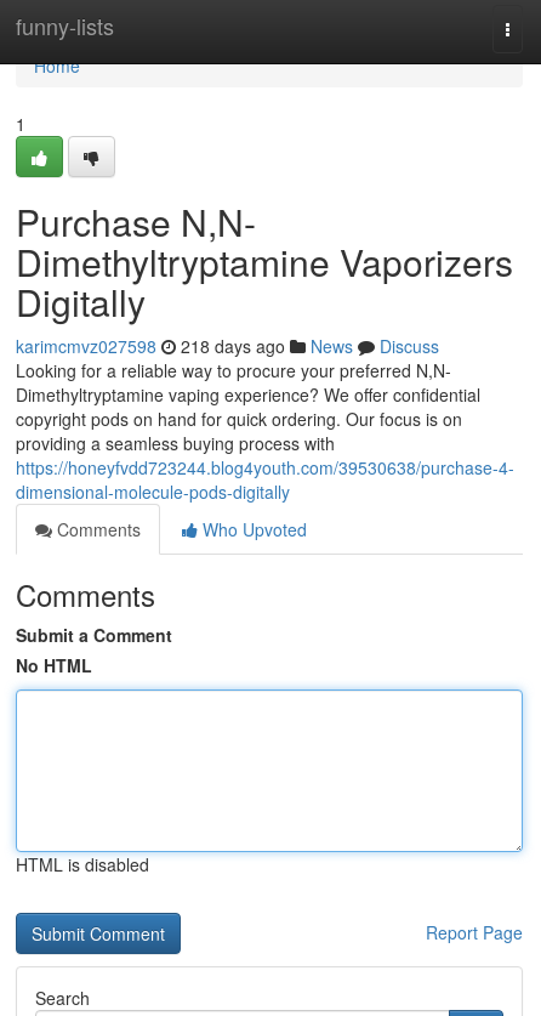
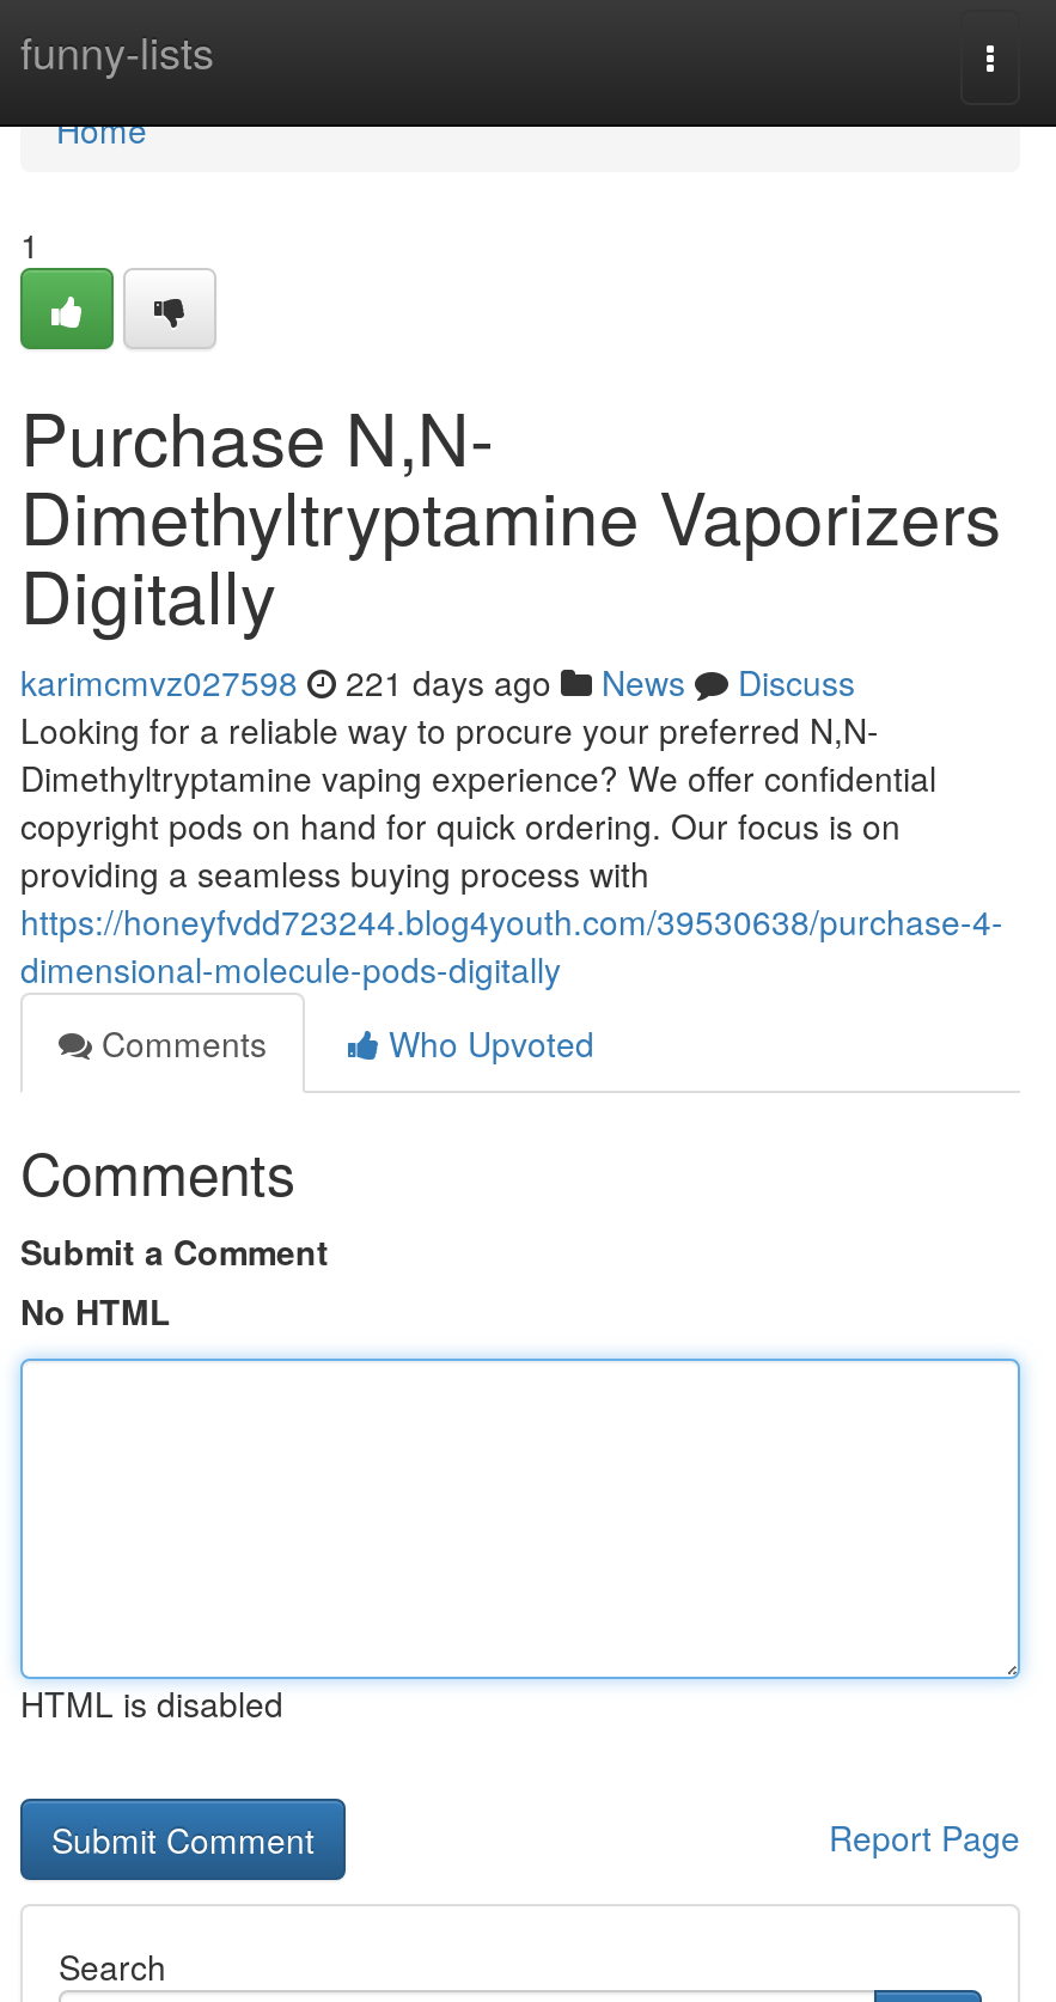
- karimcmvz027598 218 days ago News Discuss
+ karimcmvz027598 221 days ago News Discuss
